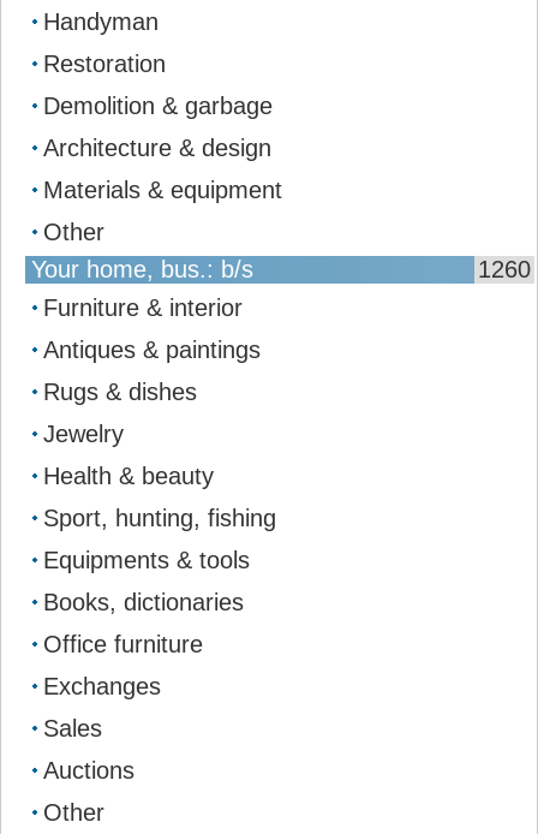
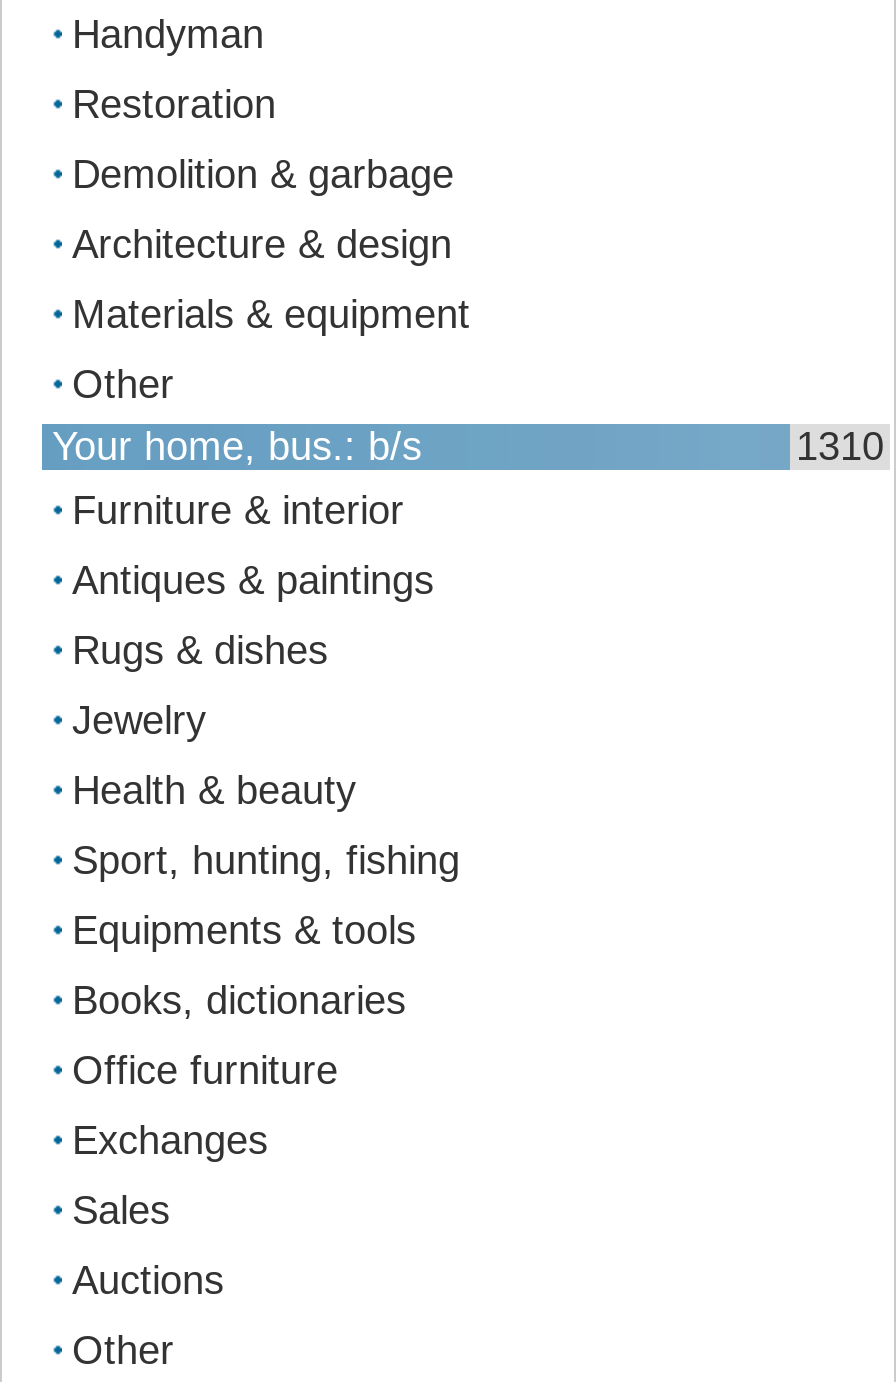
- 1260
+ 1310
